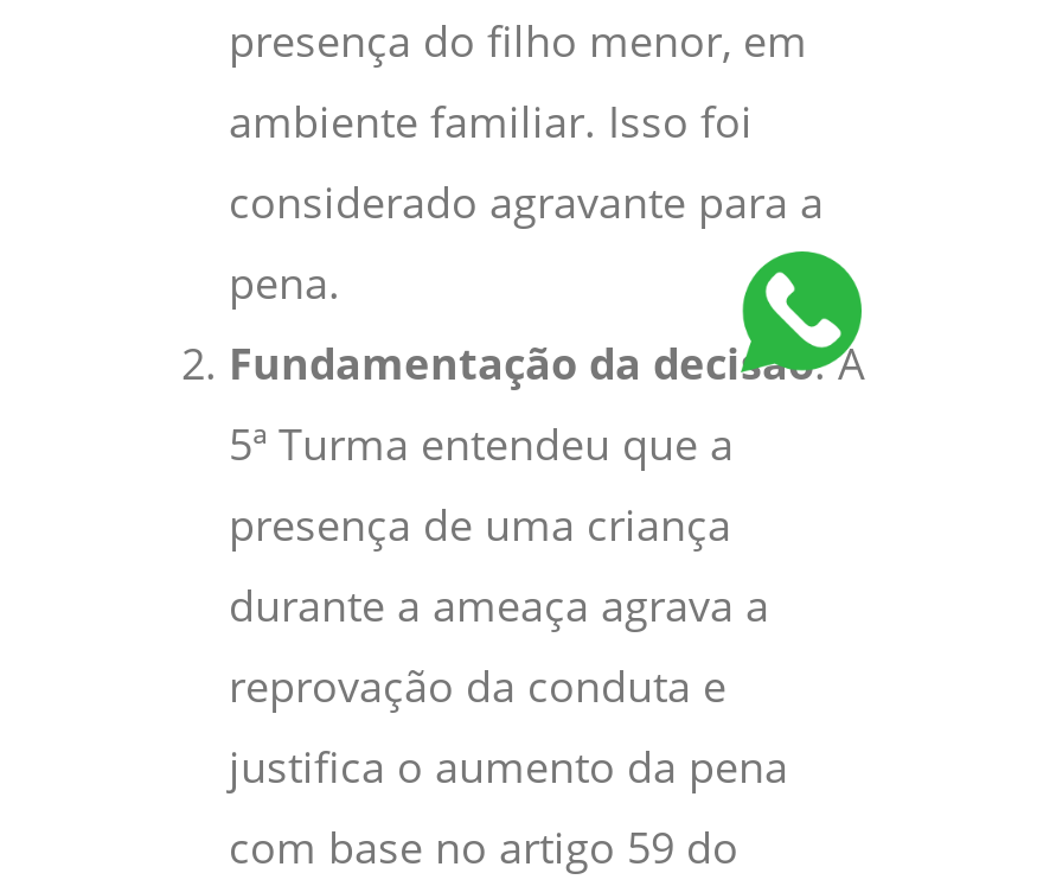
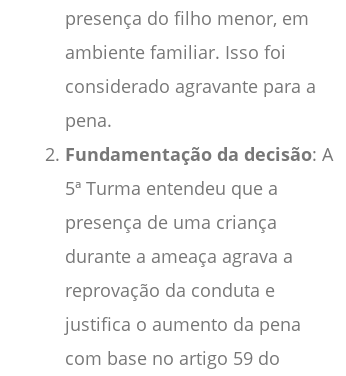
- [image]
